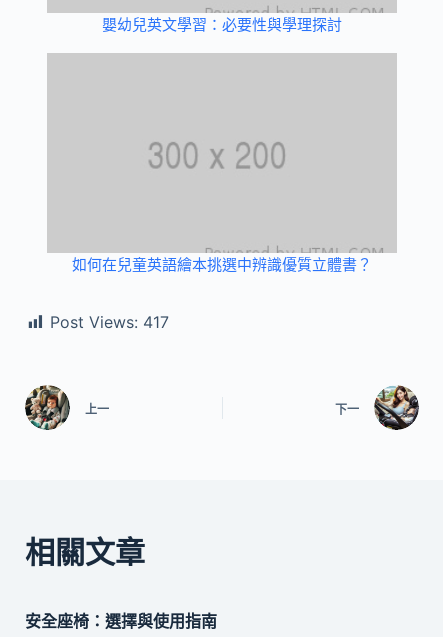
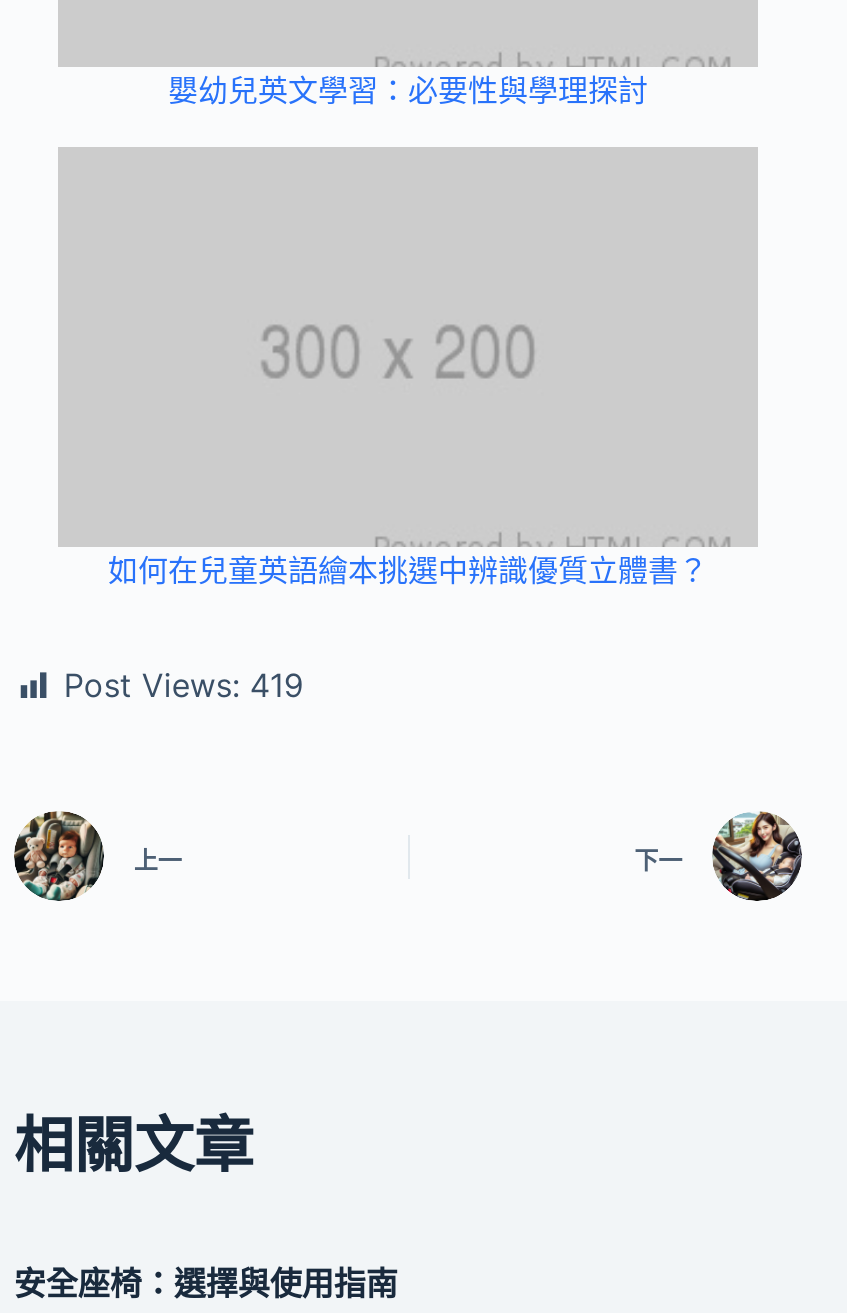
- Post Views: 417
+ Post Views: 419
